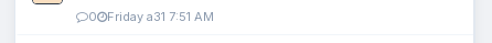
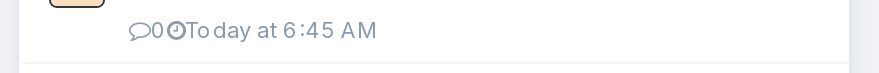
- 0 Friday a31 7:51 AM
+ 0 Today at 6:45 AM
